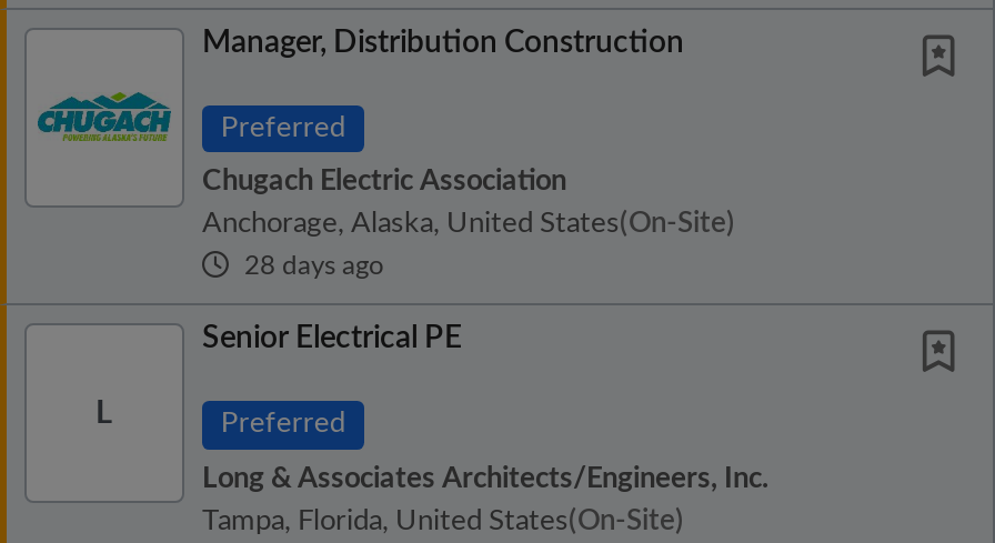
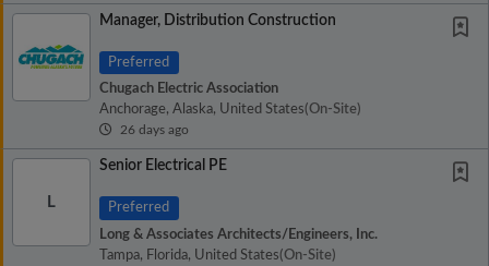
- 28 days ago
+ 26 days ago
